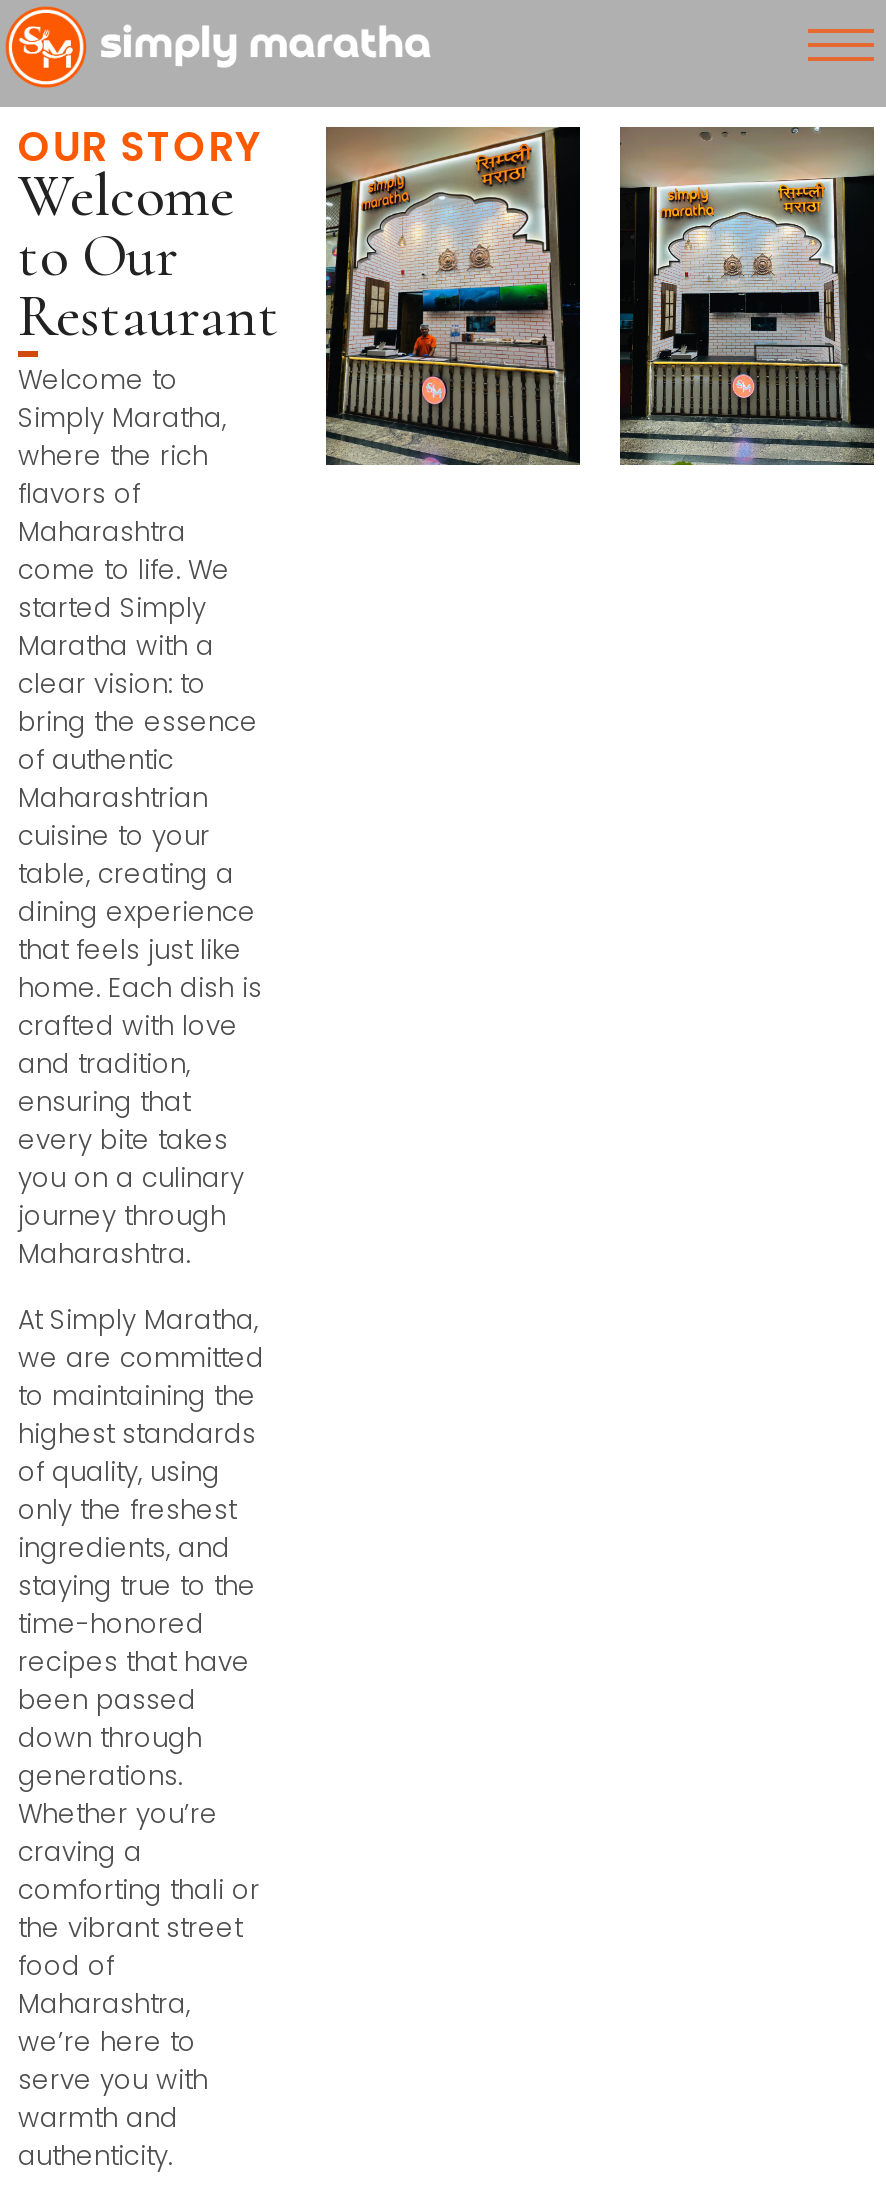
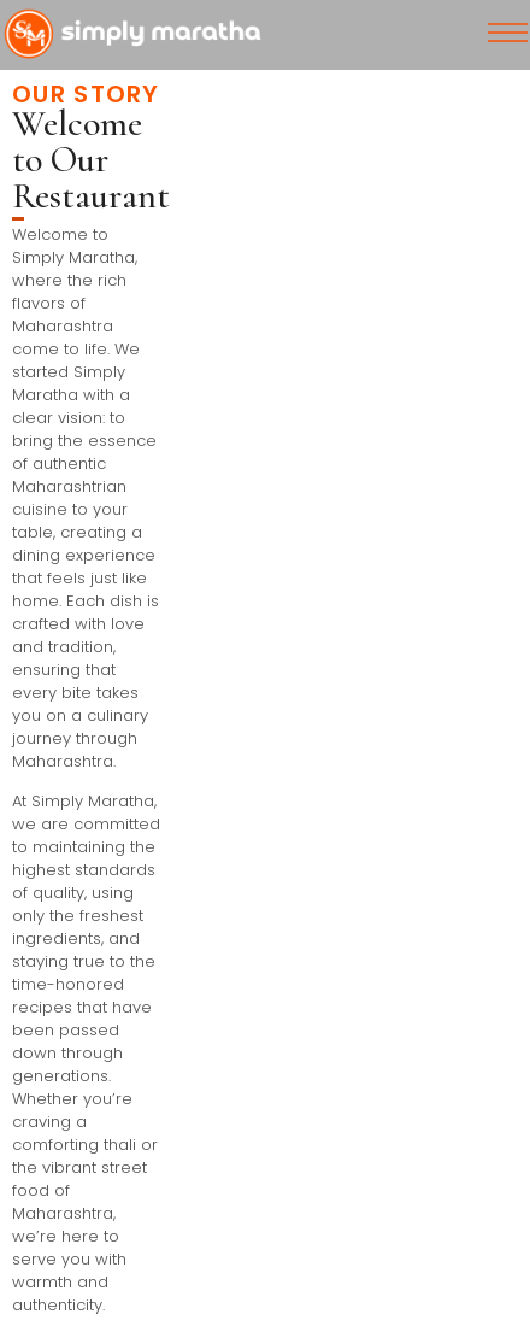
- [image]

- [image]
